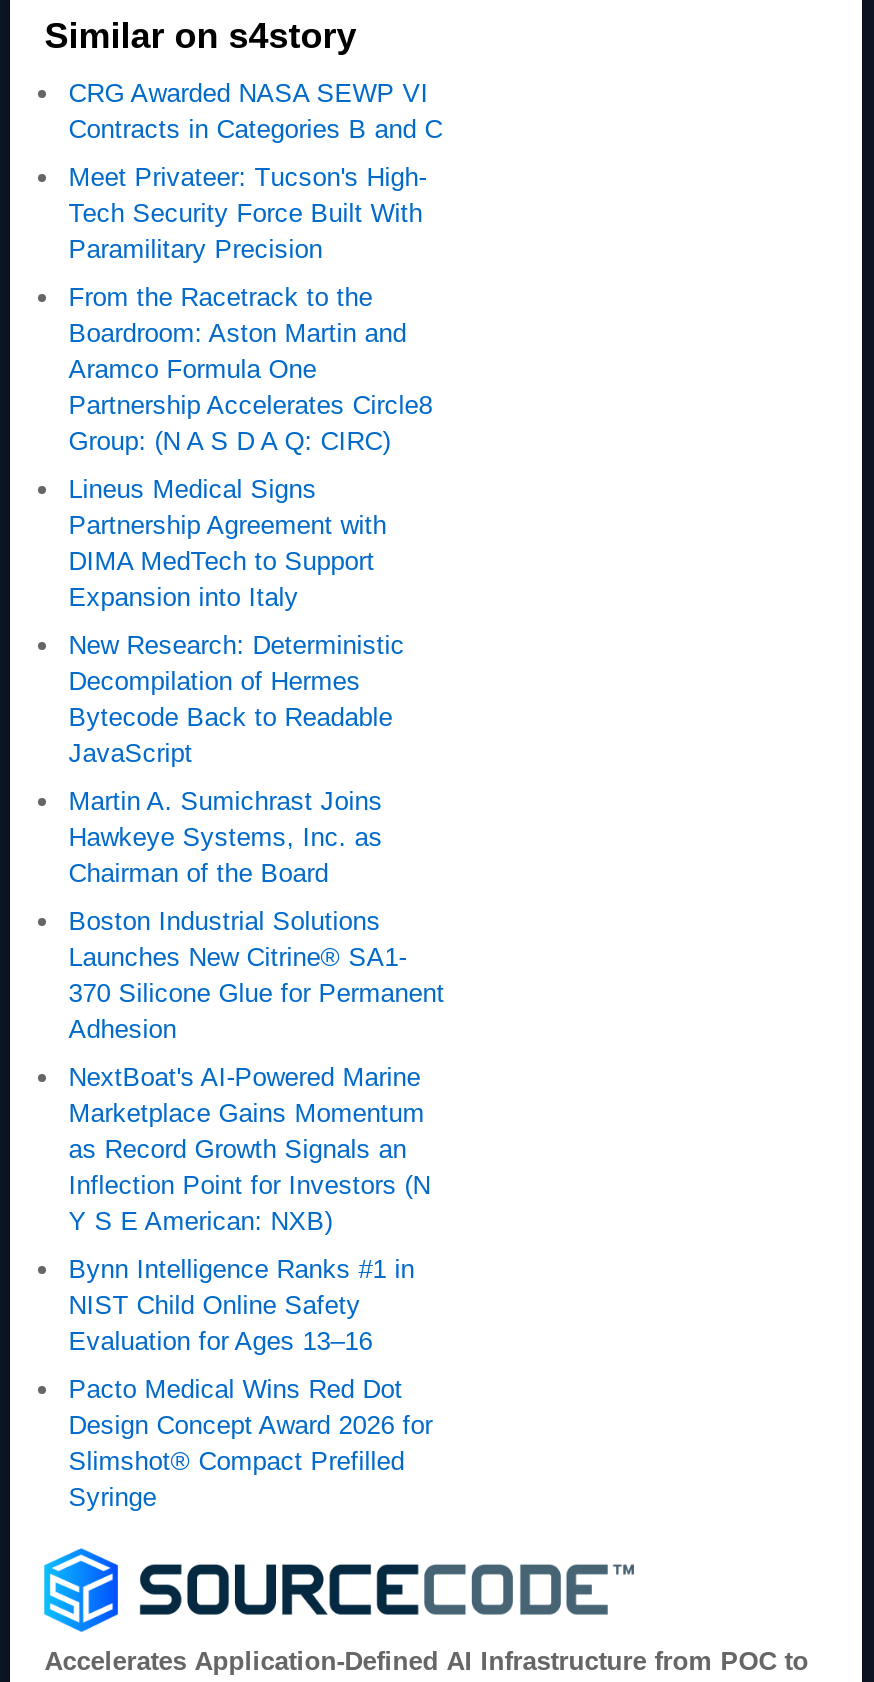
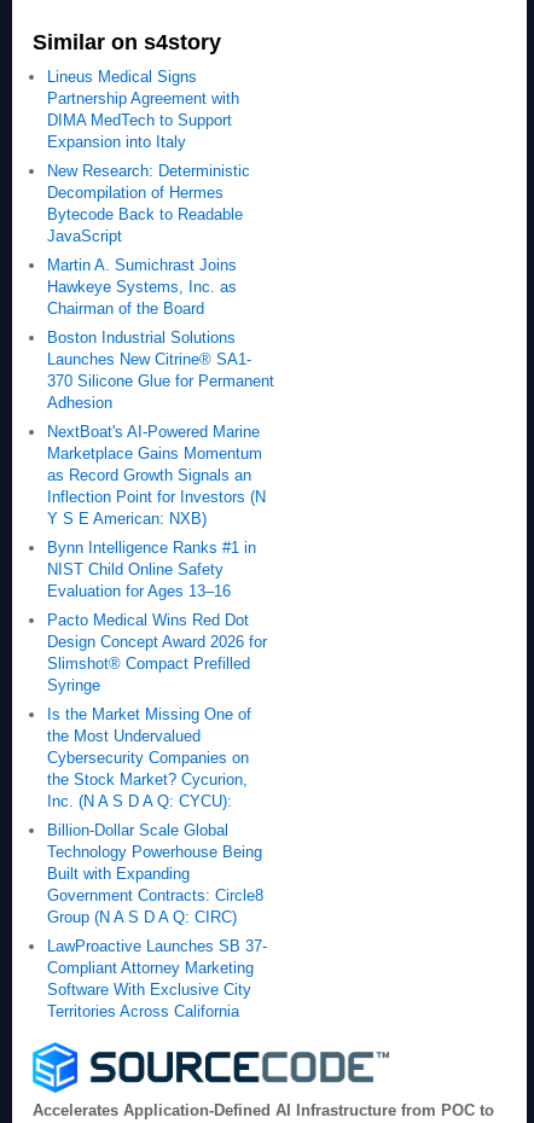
- CRG Awarded NASA SEWP VI
- Contracts in Categories B and C
- Meet Privateer: Tucson's High-
- Tech Security Force Built With
- Paramilitary Precision
- From the Racetrack to the
- Boardroom: Aston Martin and
- Aramco Formula One
- Partnership Accelerates Circle8
- Group: (N A S D A Q: CIRC)

moved up: Lineus Medical Signs | Partnership Agreement with | DIMA MedTech to Support | ... | Slimshot® Compact Prefilled | Syringe

+ Is the Market Missing One of
+ the Most Undervalued
+ Cybersecurity Companies on
+ the Stock Market? Cycurion,
+ Inc. (N A S D A Q: CYCU):
+ Billion-Dollar Scale Global
+ Technology Powerhouse Being
+ Built with Expanding
+ Government Contracts: Circle8
+ Group (N A S D A Q: CIRC)
+ LawProactive Launches SB 37-
+ Compliant Attorney Marketing
+ Software With Exclusive City
+ Territories Across California
